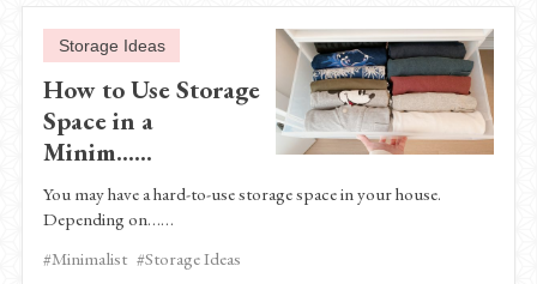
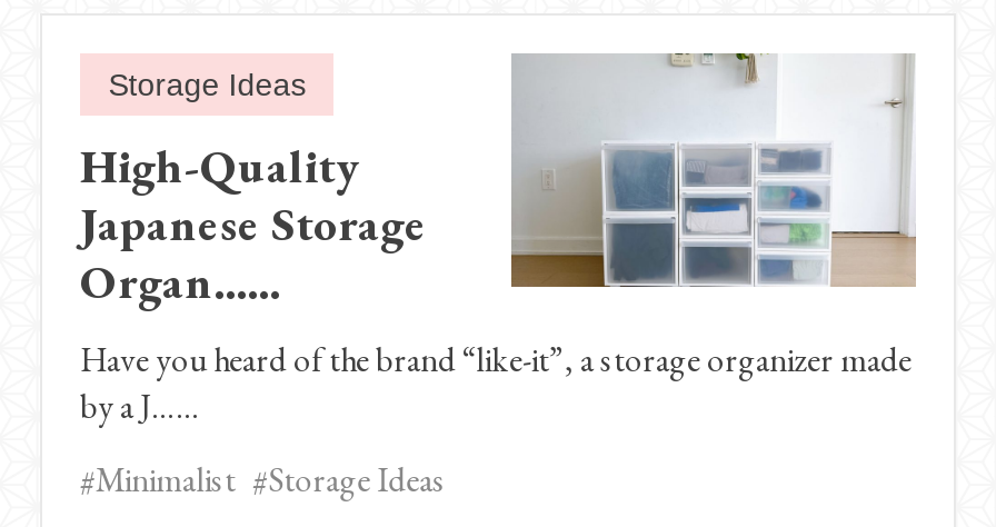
- [image]
- How to Use Storage
- Space in a
- Minim……
- You may have a hard-to-use storage space in your house.
- Depending on……
+ [image]
+ High-Quality
+ Japanese Storage
+ Organ……
+ Have you heard of the brand “like-it”, a storage organizer made
+ by a J……
